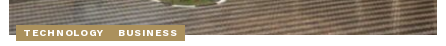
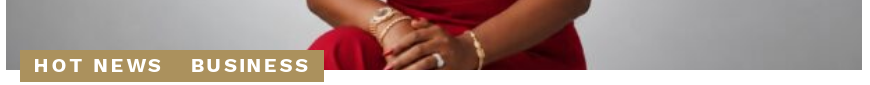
- TECHNOLOGY
+ HOT NEWS
